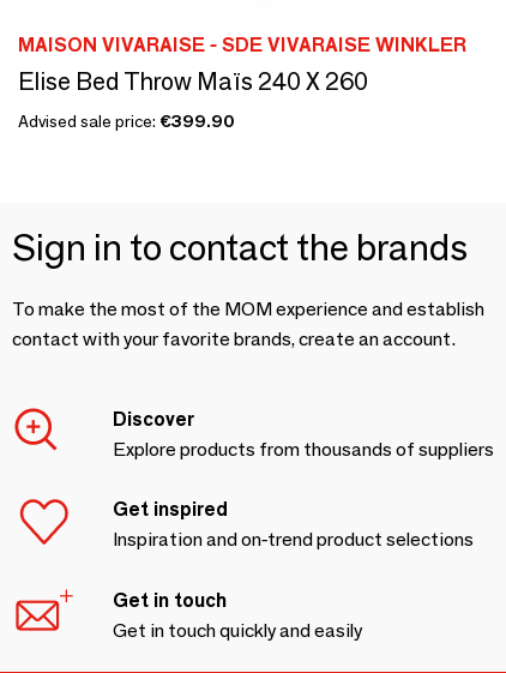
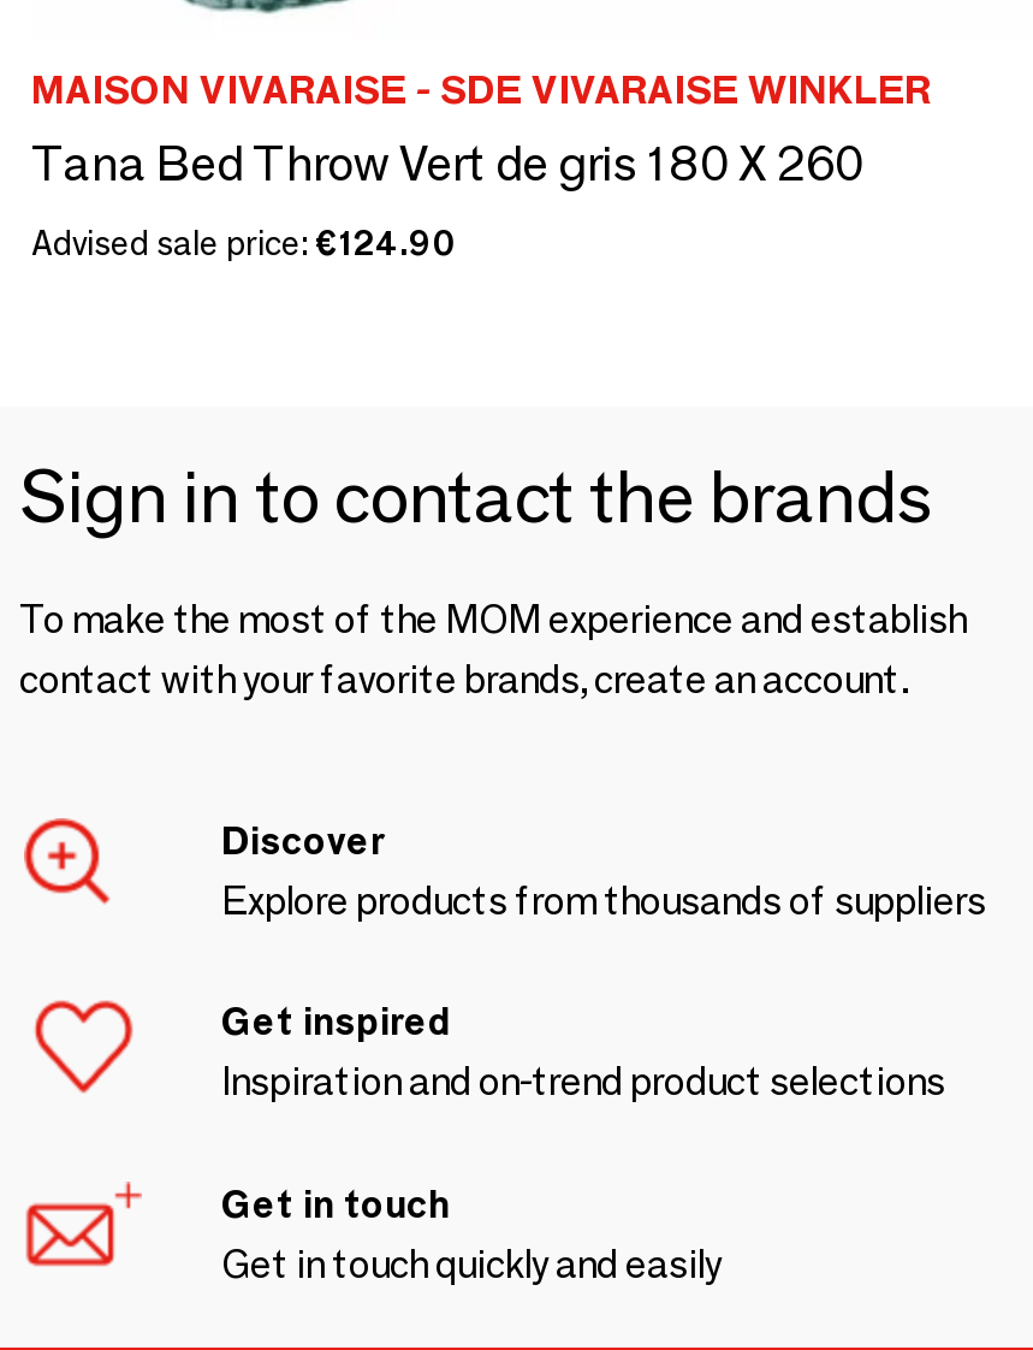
- Elise Bed Throw Maïs 240 X 260
+ Tana Bed Throw Vert de gris 180 X 260

- Advised sale price: €399.90
+ Advised sale price: €124.90
